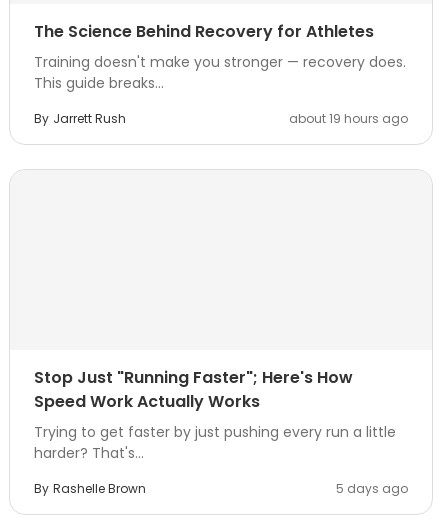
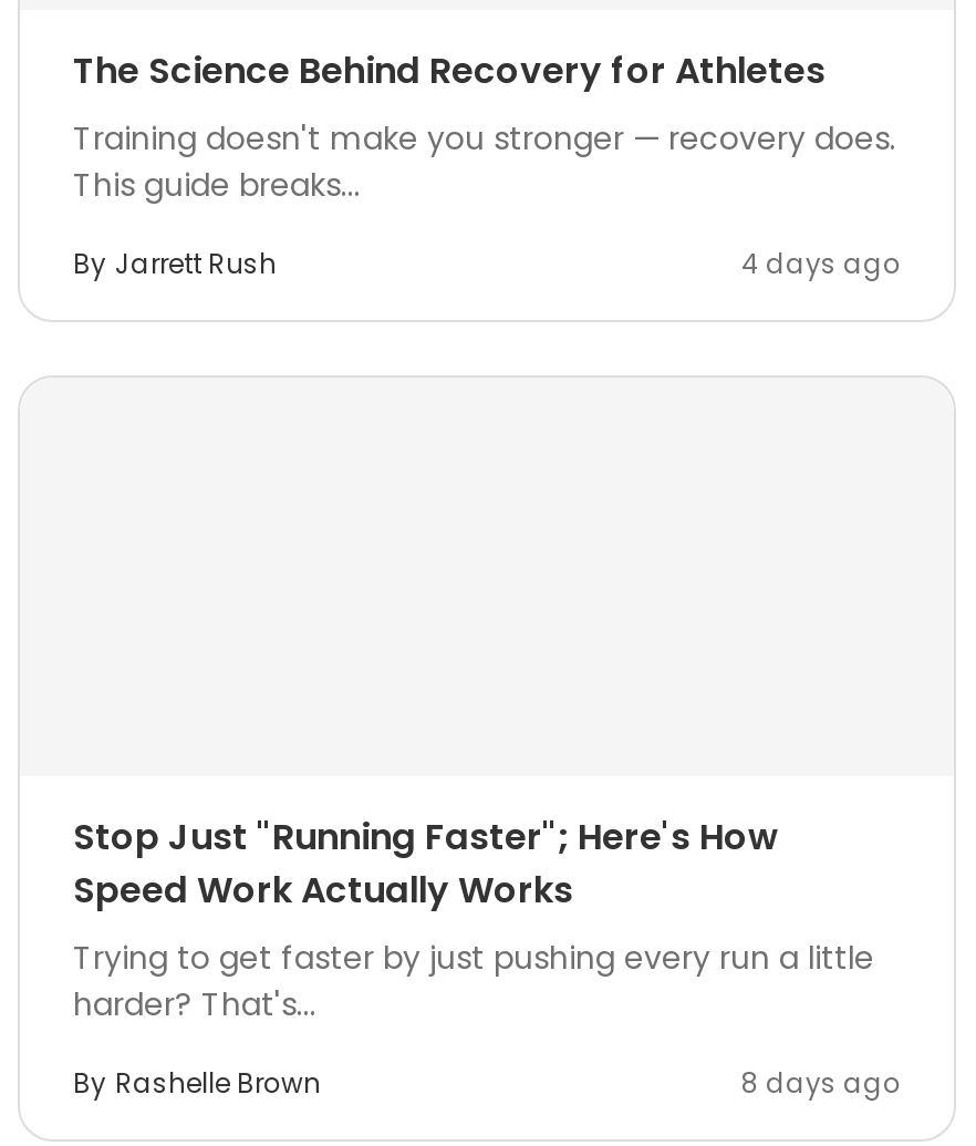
- about 19 hours ago
+ 4 days ago

- 5 days ago
+ 8 days ago
